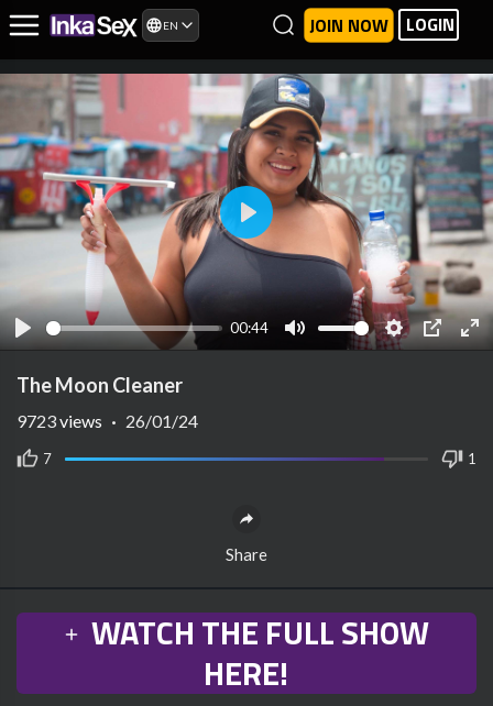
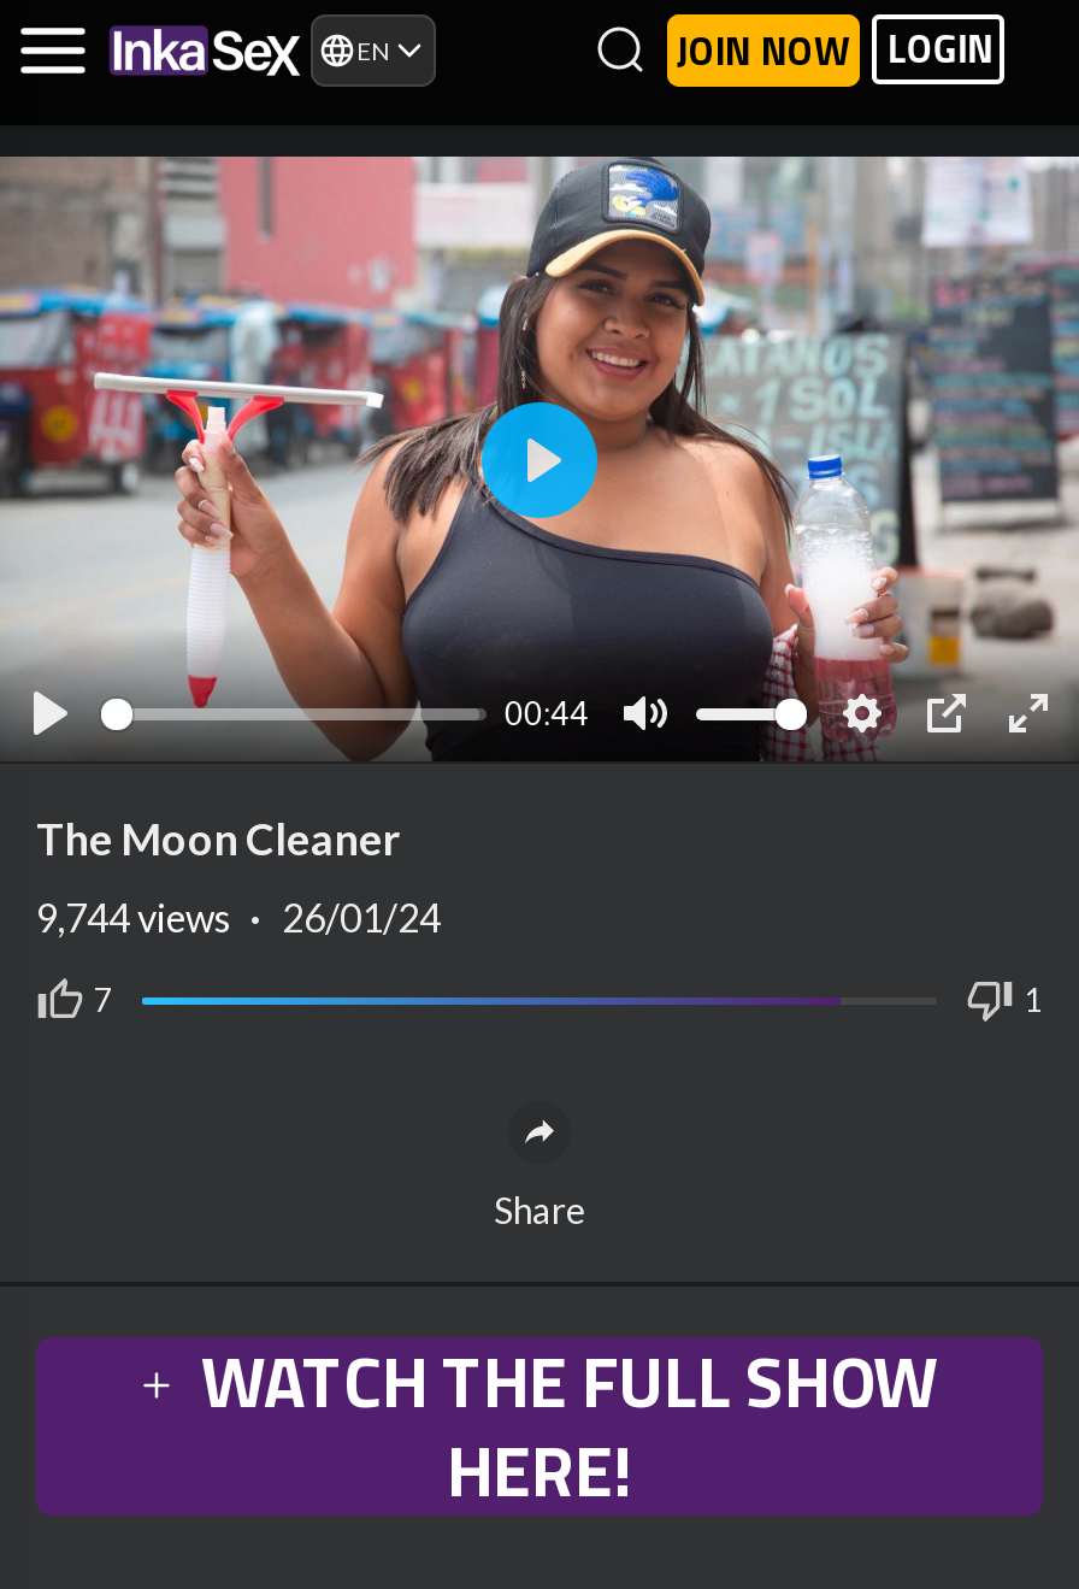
- 9723views · 26/01/24
+ 9,744views · 26/01/24
